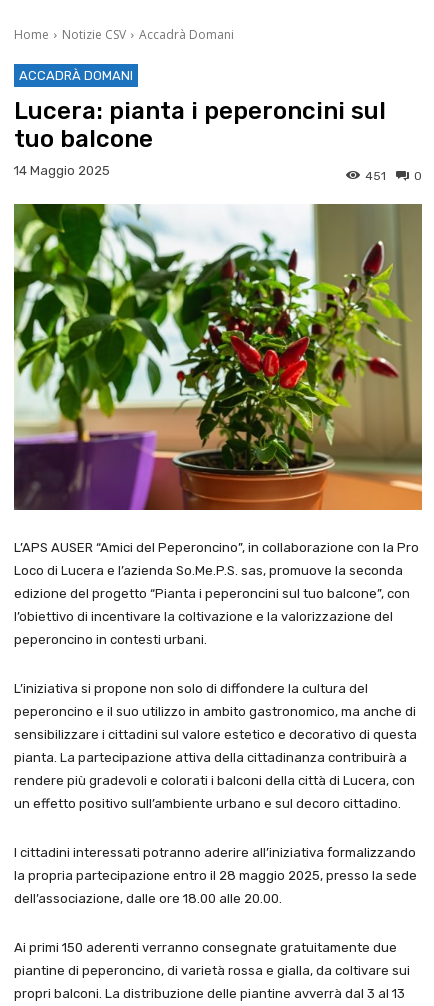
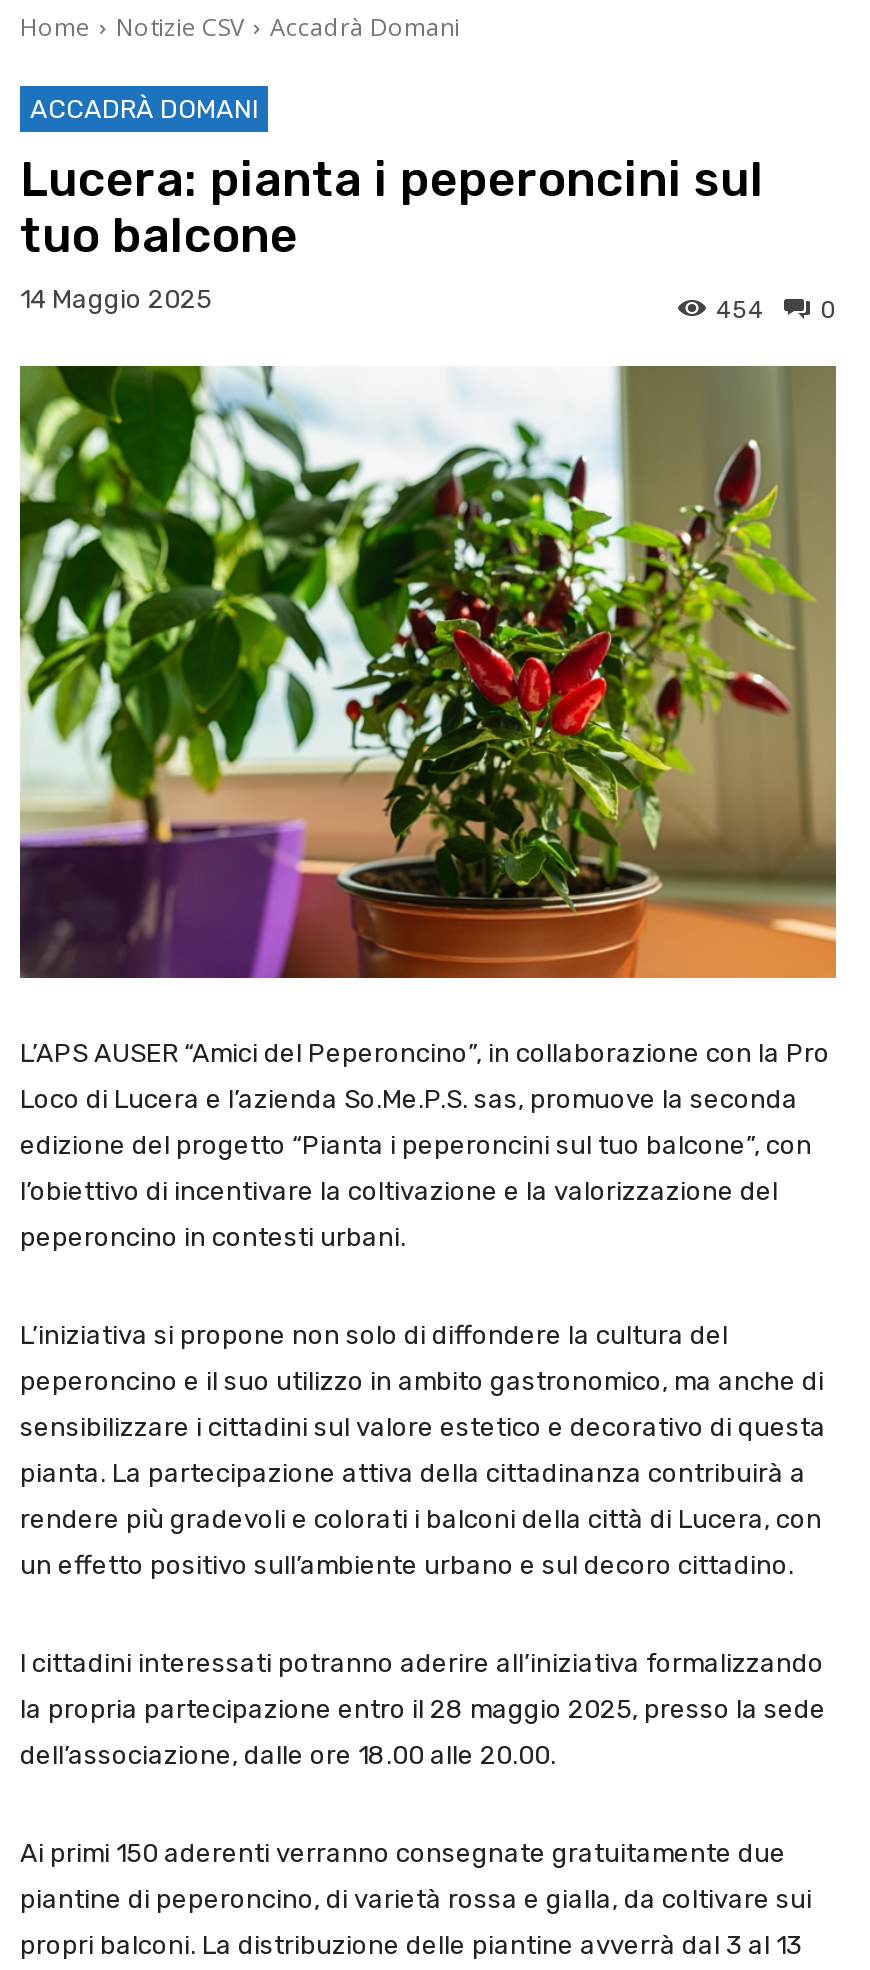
- 451 0
+ 454 0
